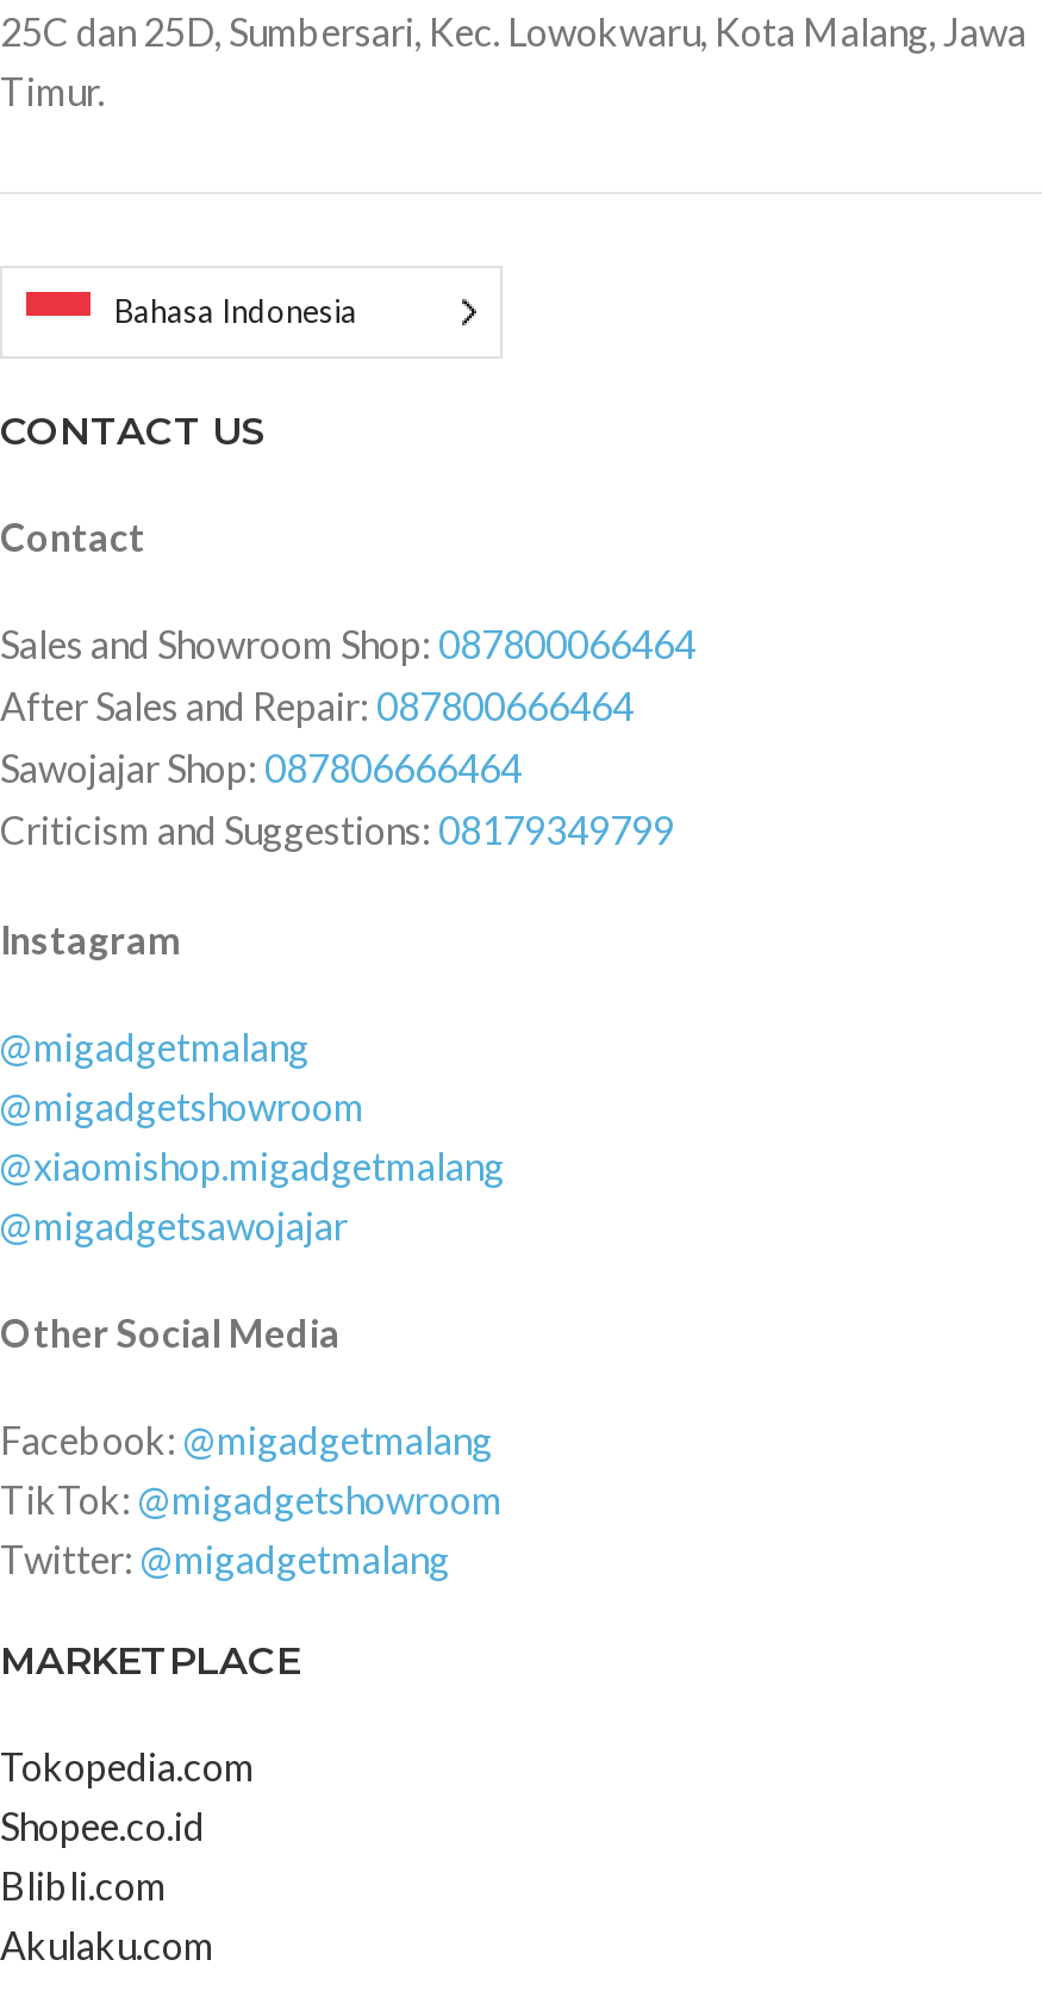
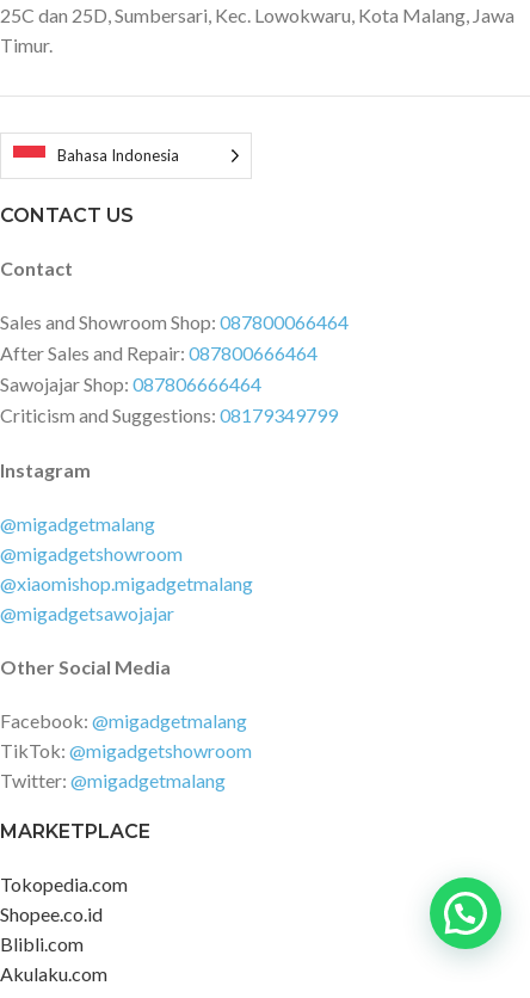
+ [image]
